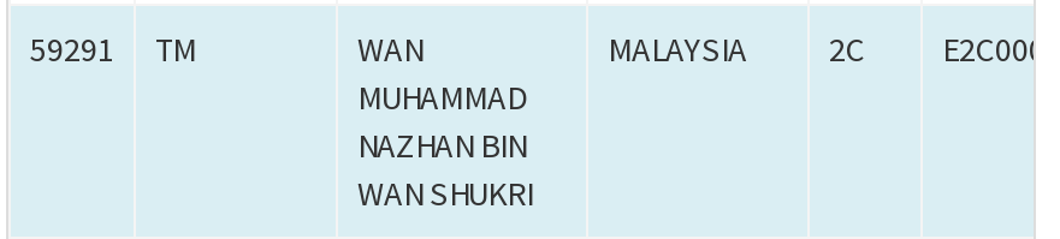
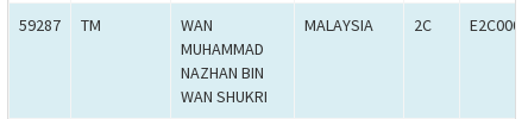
- 59291 TM
+ 59287 TM
